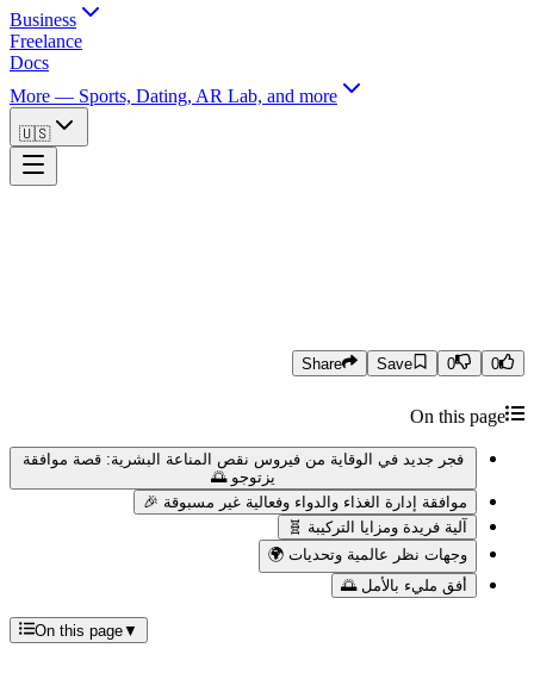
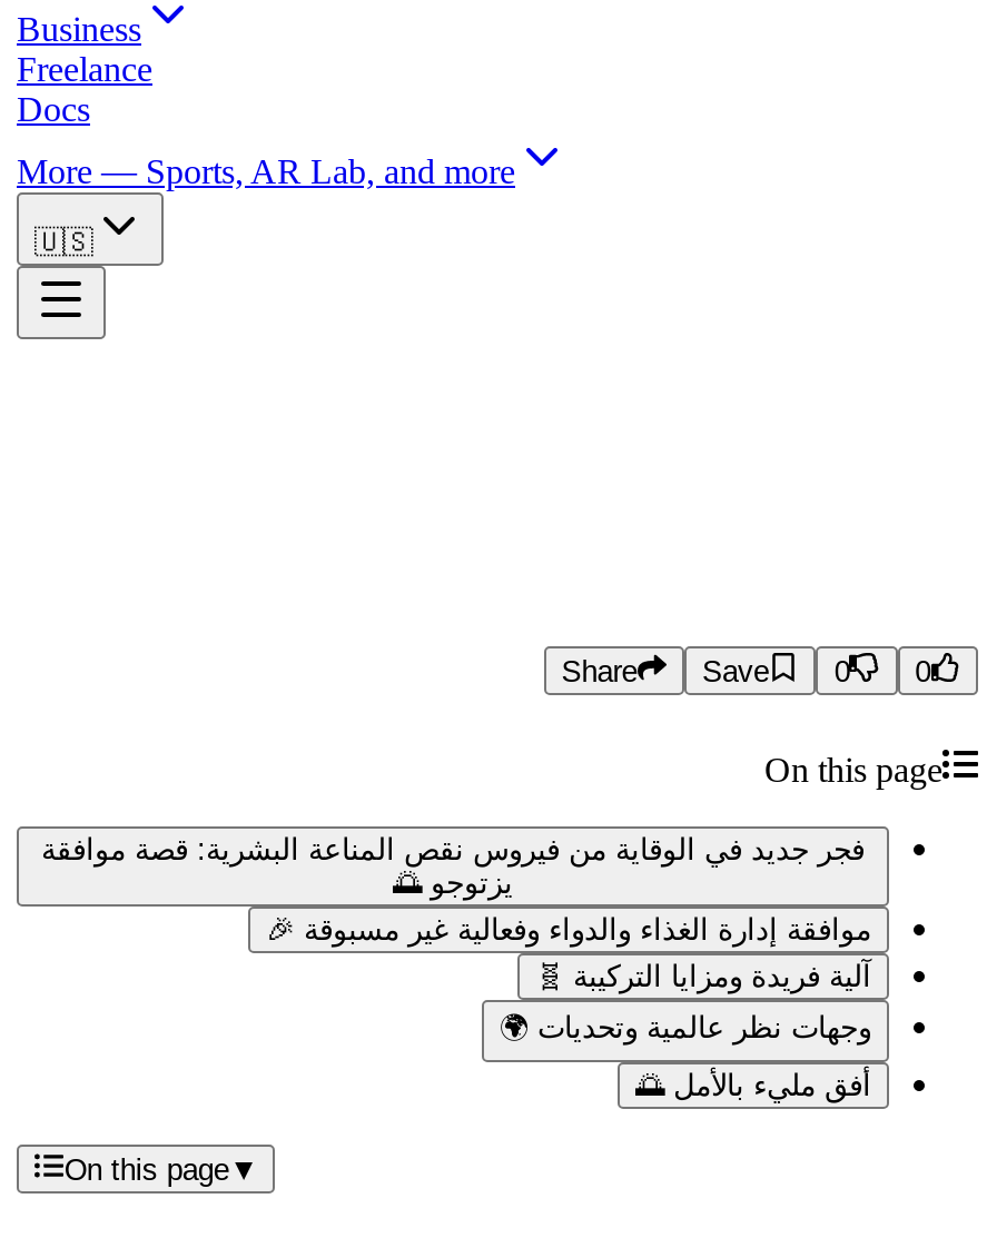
- More — Sports, Dating, AR Lab, and more
+ More — Sports, AR Lab, and more
